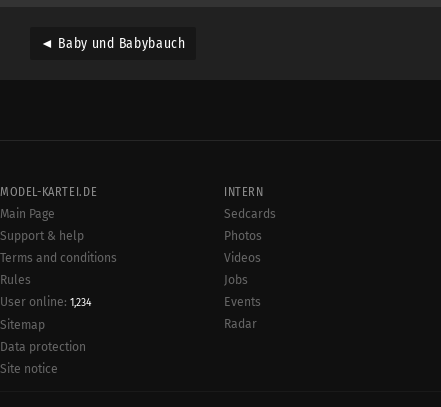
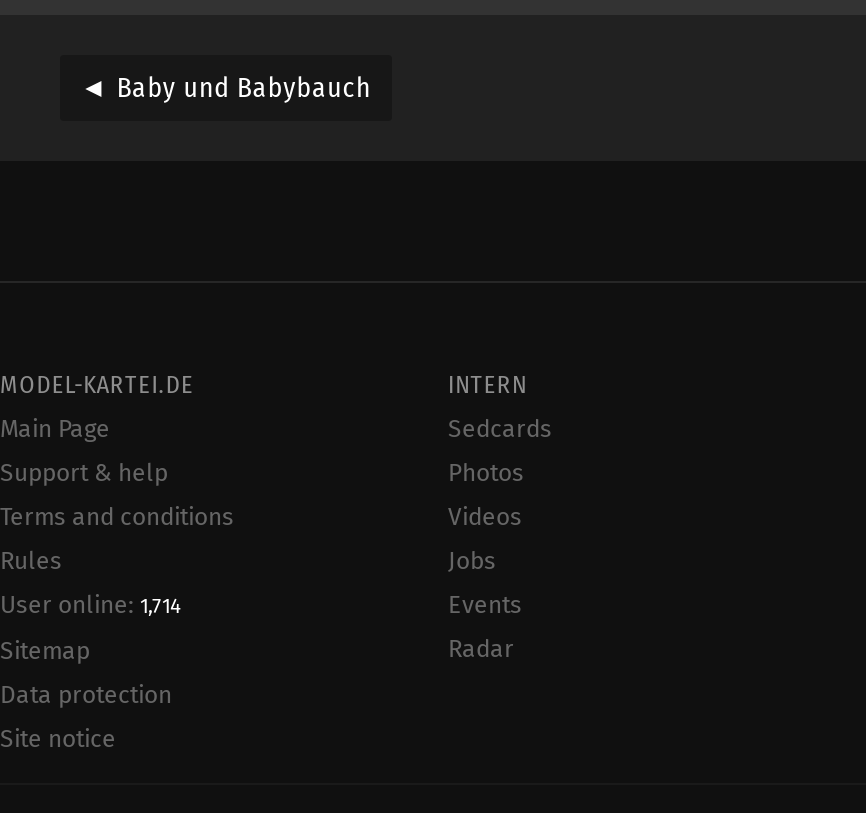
- User online: 1,234
+ User online: 1,714
